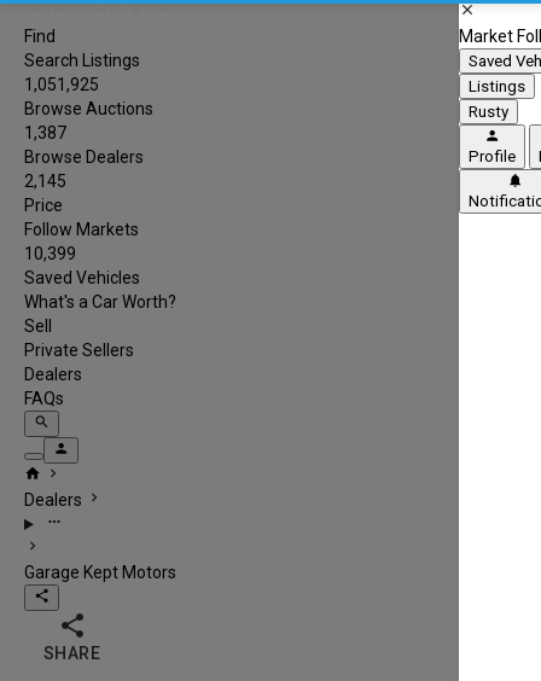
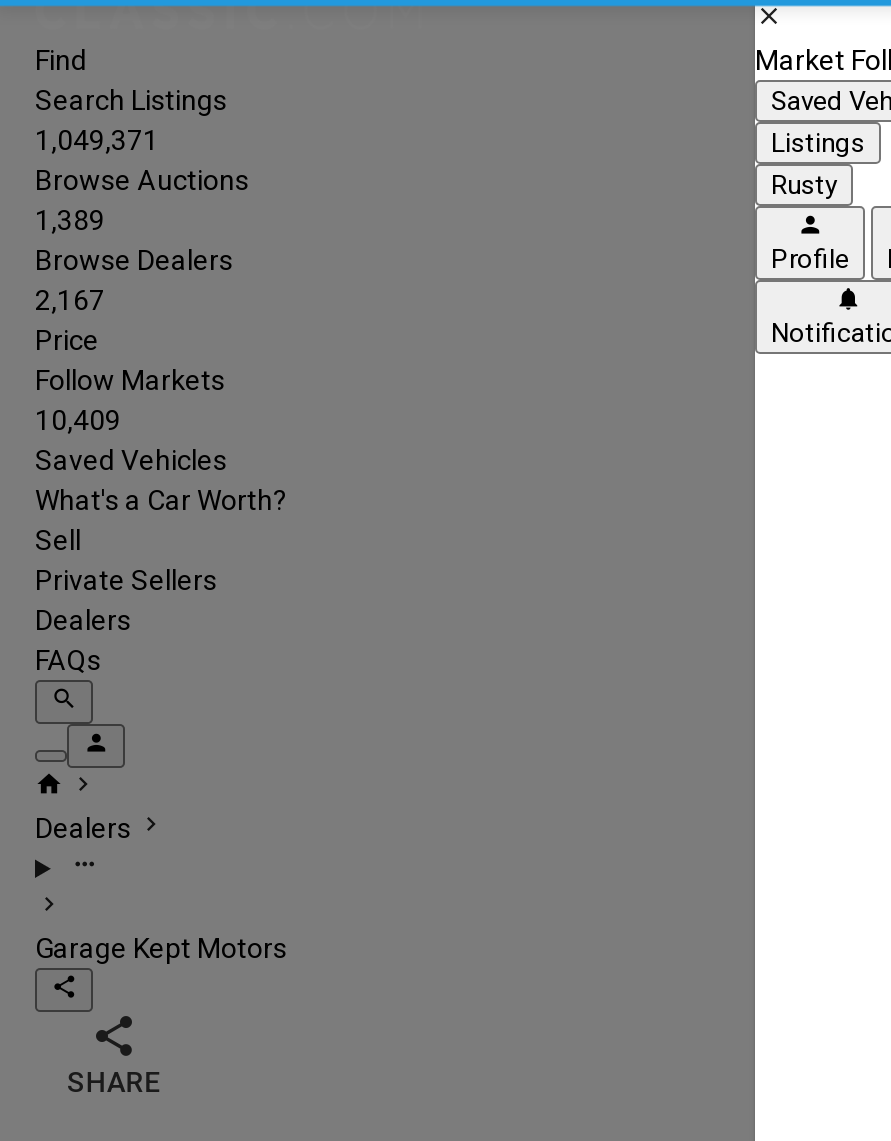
- 1,051,925
+ 1,049,371

- 1,387
+ 1,389

- 2,145
+ 2,167

- 10,399
+ 10,409
